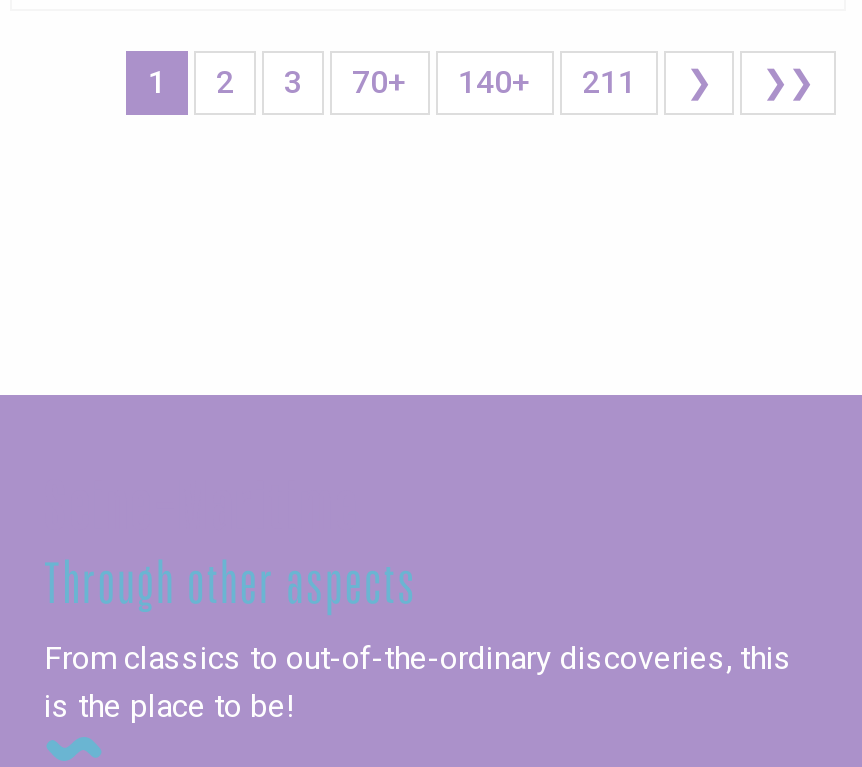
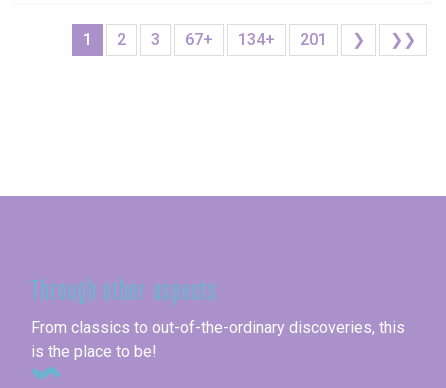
- 70+
+ 67+

- 140+
+ 134+

- 211
+ 201
